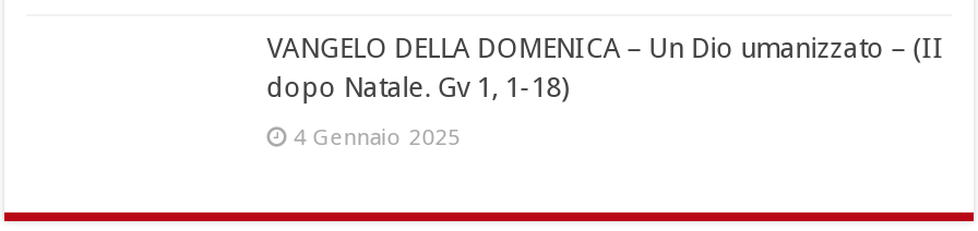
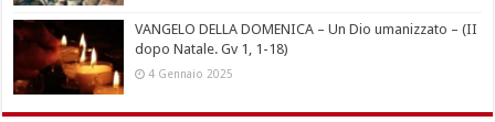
+ [image]
